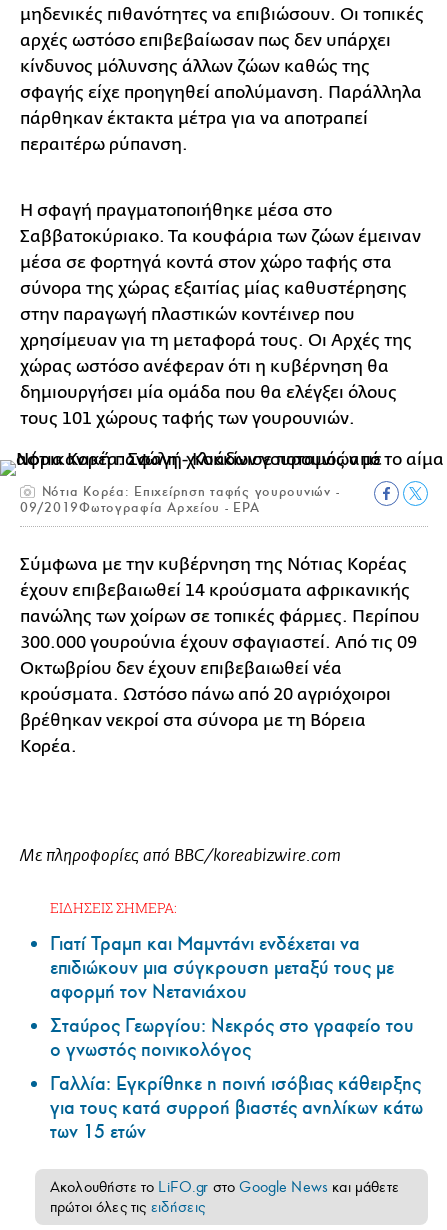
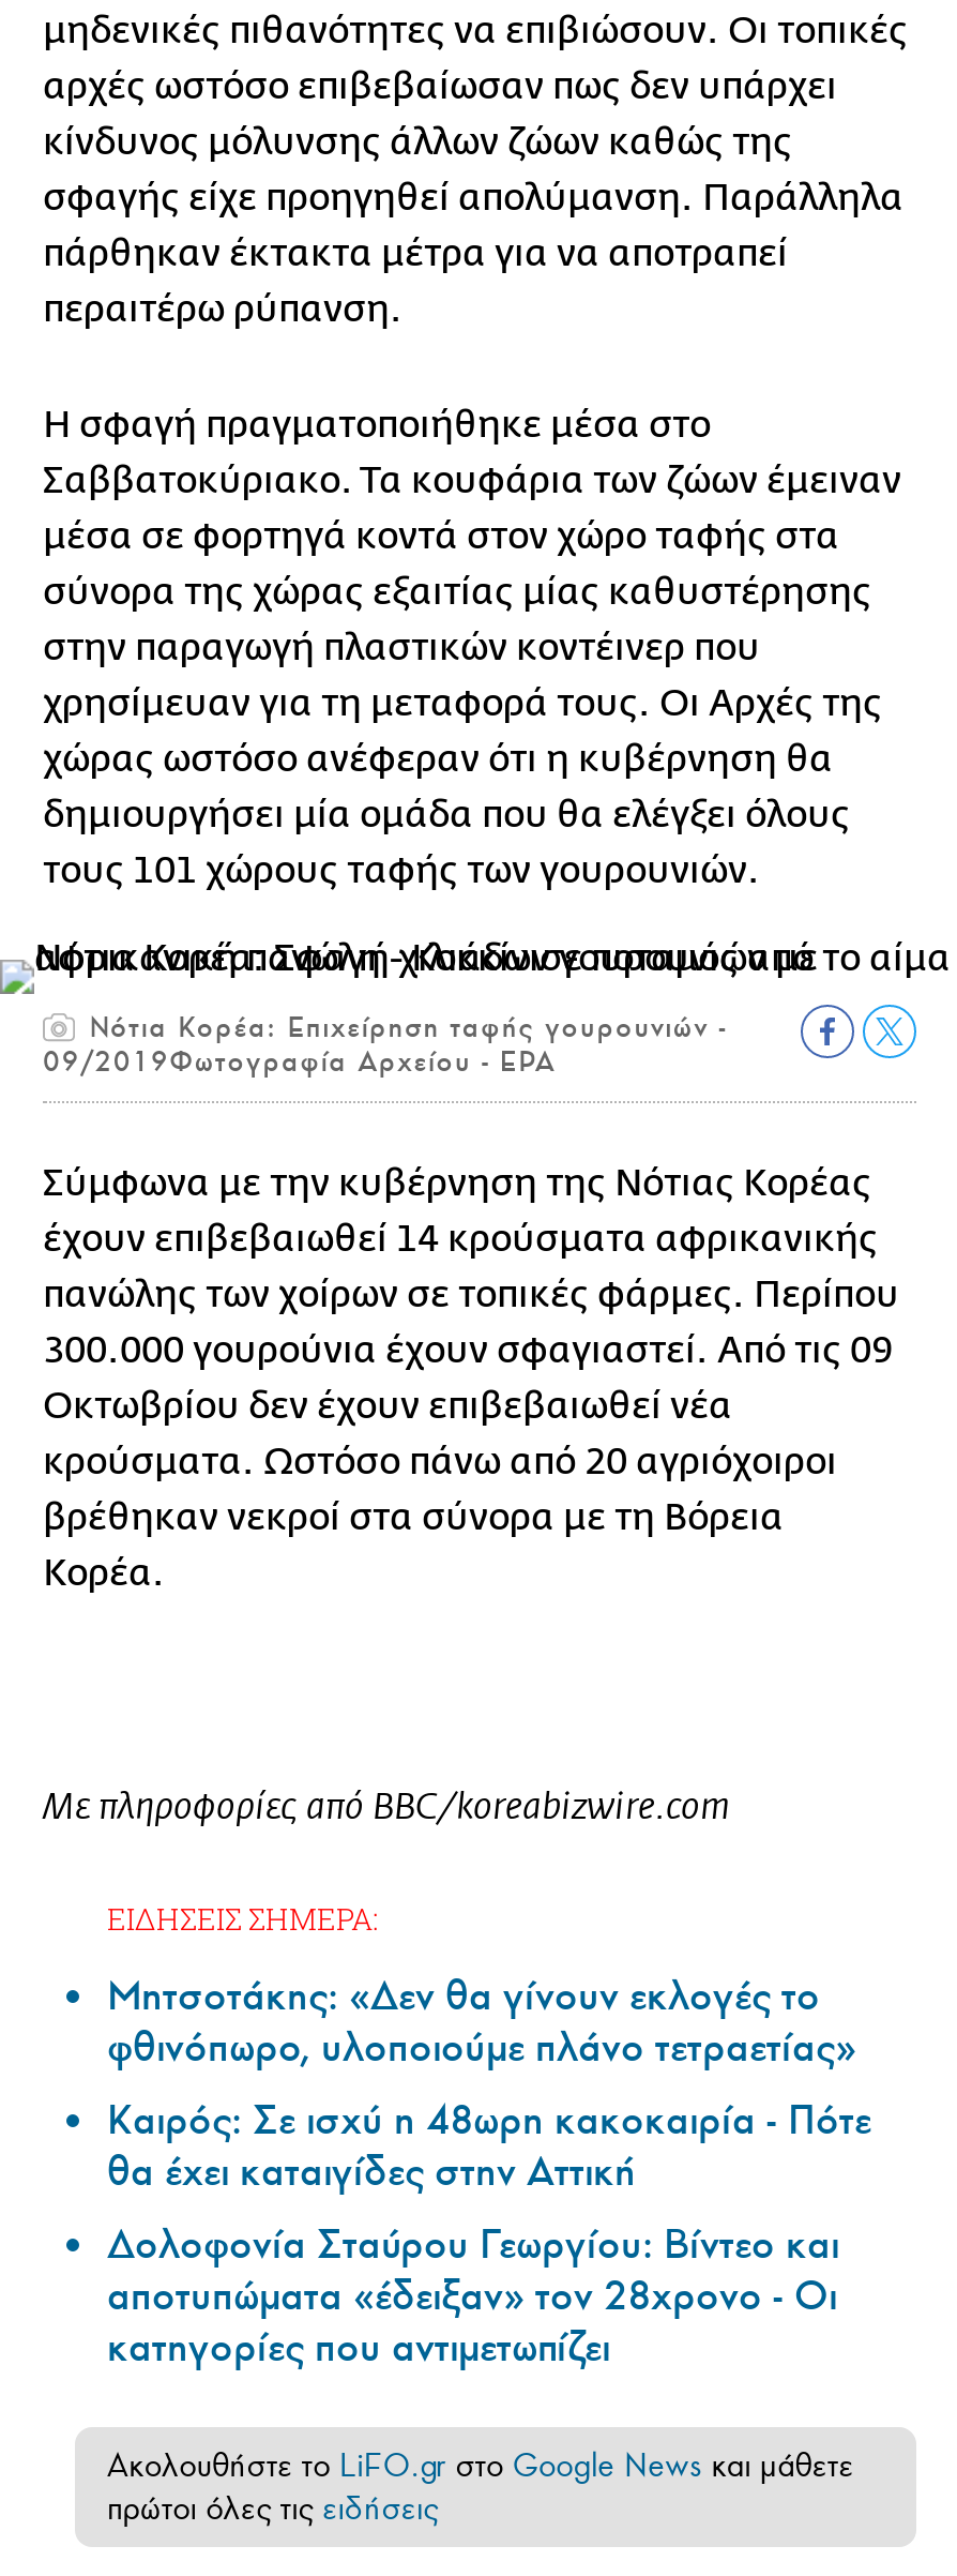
- Γιατί Τραμπ και Μαμντάνι ενδέχεται να
- επιδιώκουν μια σύγκρουση μεταξύ τους με
- αφορμή τον Νετανιάχου
- Σταύρος Γεωργίου: Νεκρός στο γραφείο του
- ο γνωστός ποινικολόγος
- Γαλλία: Εγκρίθηκε η ποινή ισόβιας κάθειρξης
- για τους κατά συρροή βιαστές ανηλίκων κάτω
- των 15 ετών
+ Μητσοτάκης: «Δεν θα γίνουν εκλογές το
+ φθινόπωρο, υλοποιούμε πλάνο τετραετίας»
+ Καιρός: Σε ισχύ η 48ωρη κακοκαιρία - Πότε
+ θα έχει καταιγίδες στην Αττική
+ Δολοφονία Σταύρου Γεωργίου: Βίντεο και
+ αποτυπώματα «έδειξαν» τον 28χρονο - Οι
+ κατηγορίες που αντιμετωπίζει
